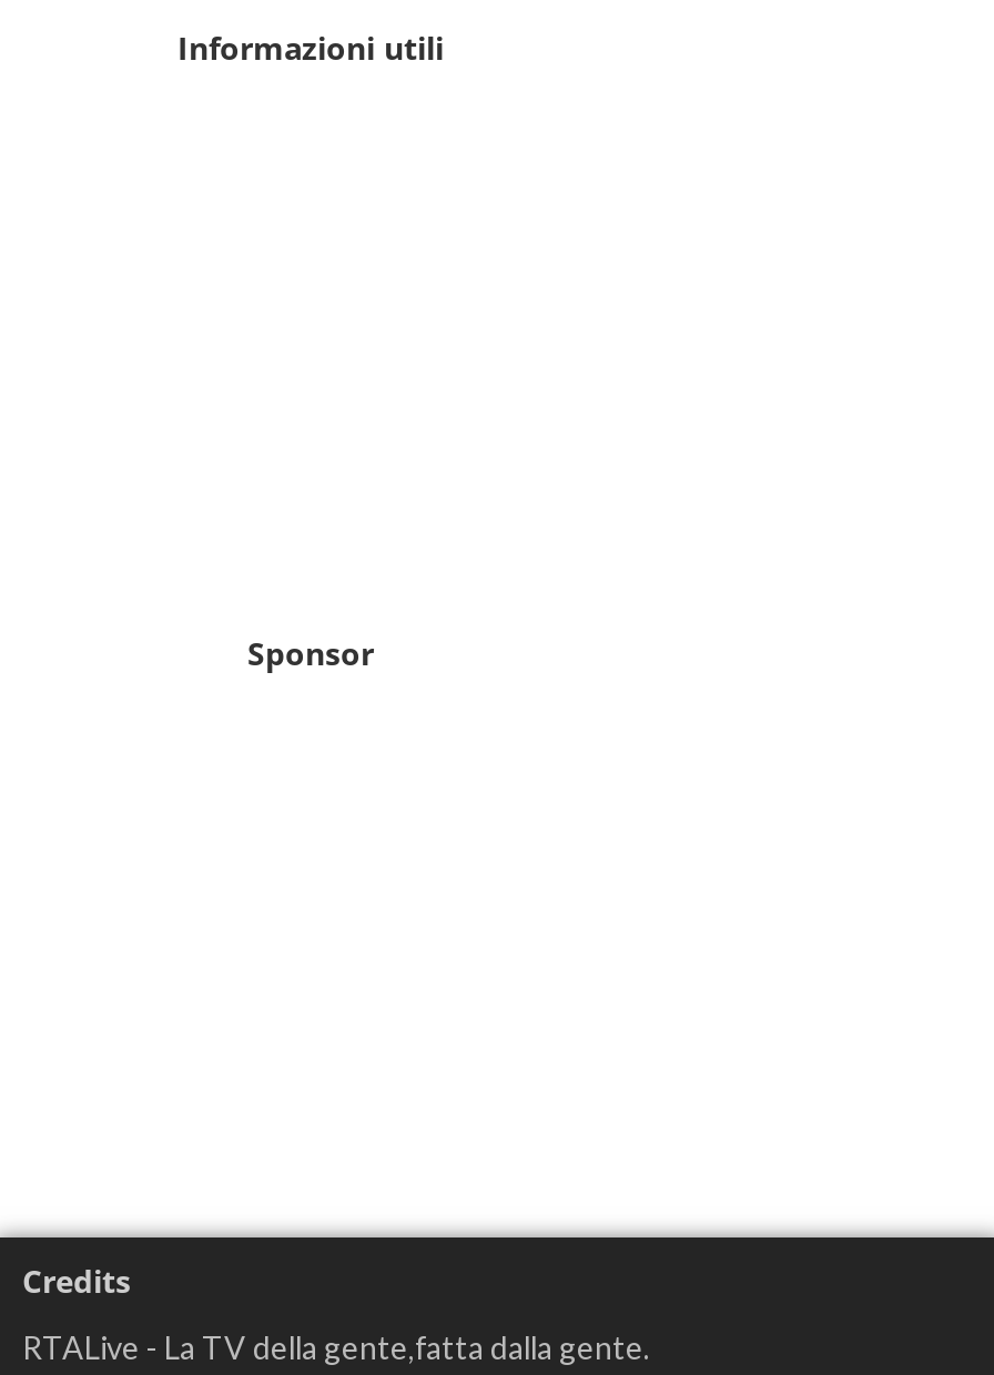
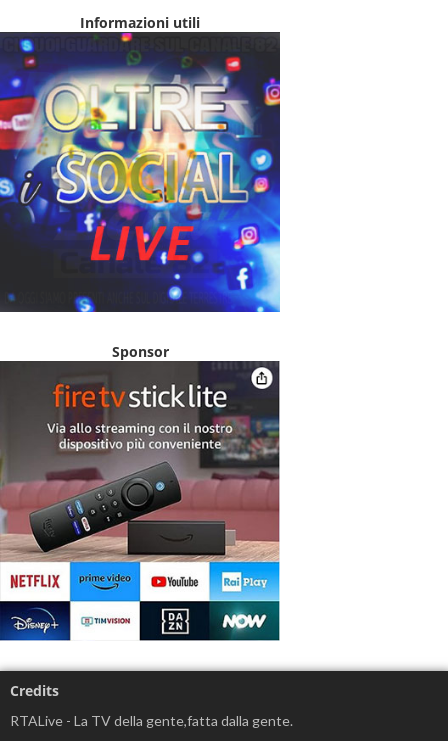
+ [image]

+ [image]
